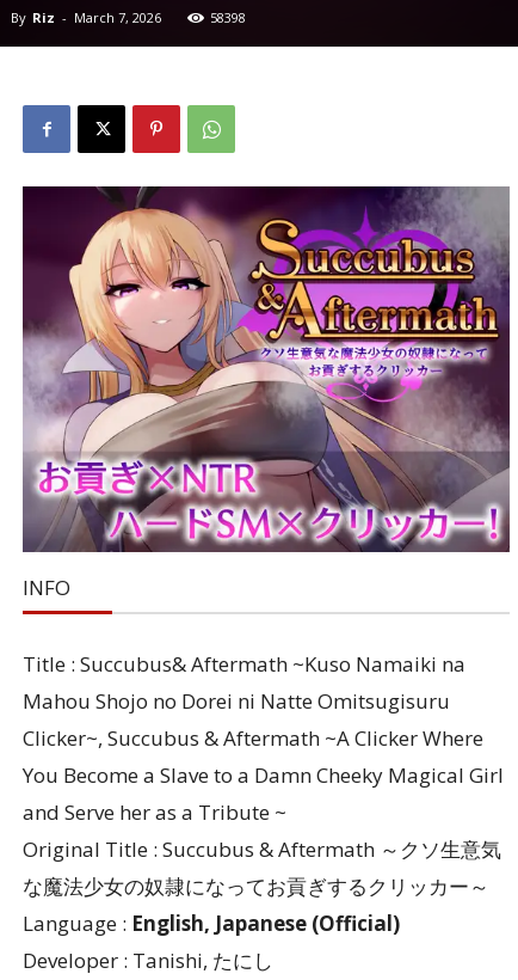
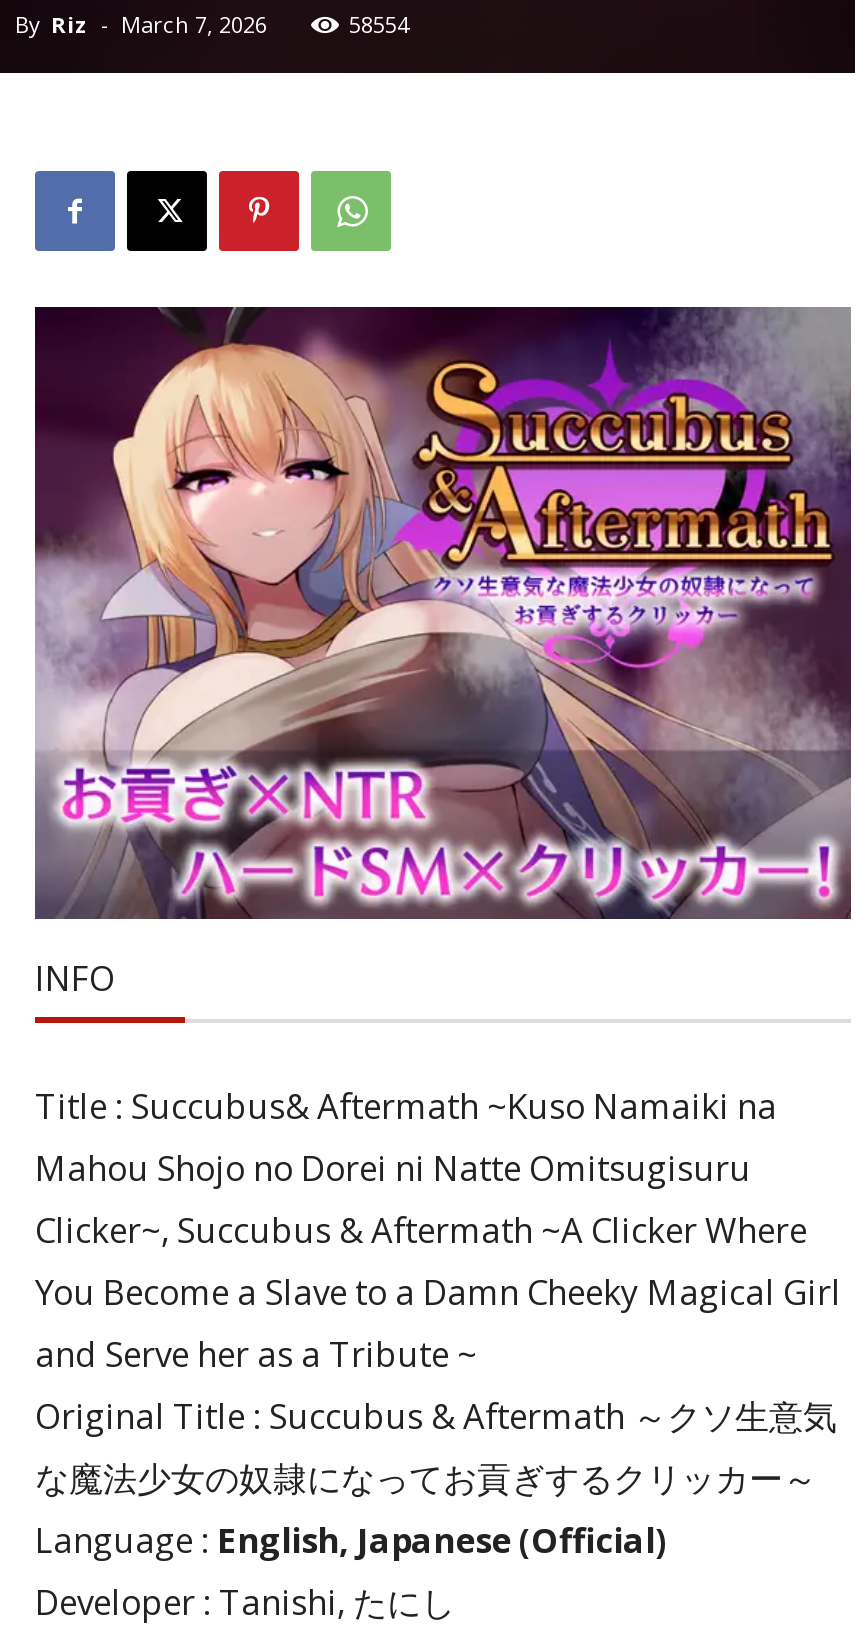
- 58398
+ 58554
